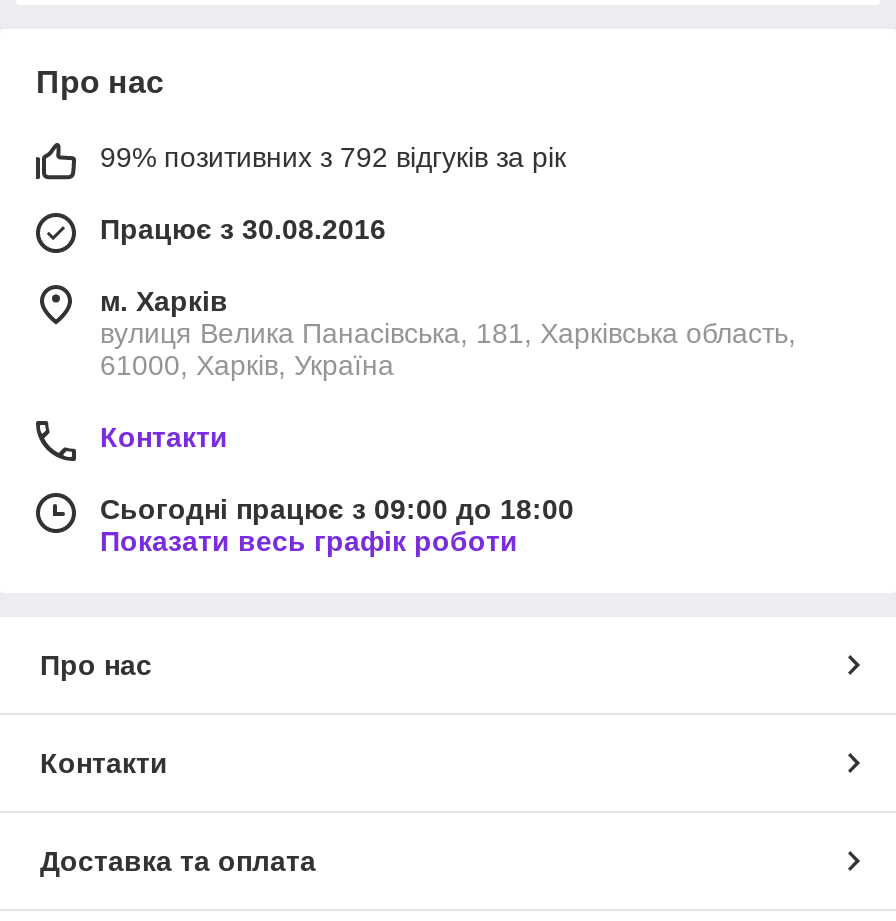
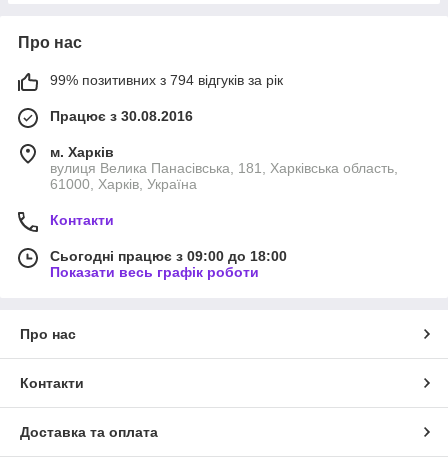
- 99% позитивних з 792 відгуків за рік
+ 99% позитивних з 794 відгуків за рік
